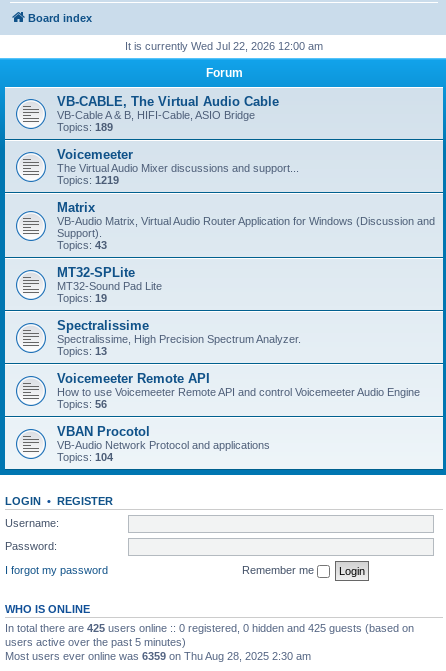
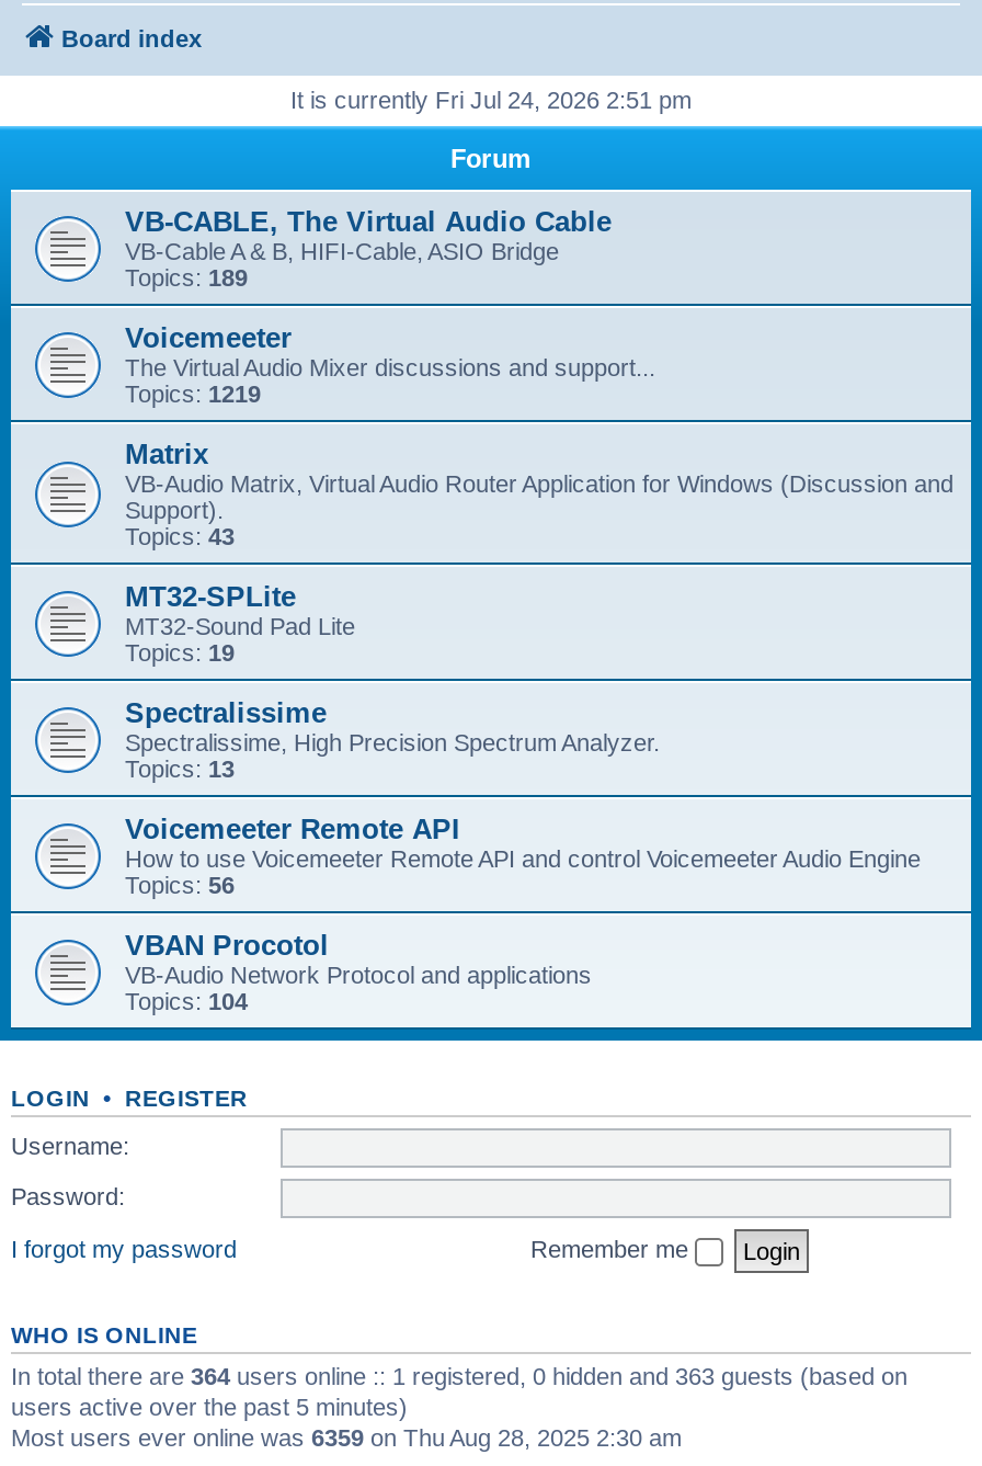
- It is currently Wed Jul 22, 2026 12:00 am
+ It is currently Fri Jul 24, 2026 2:51 pm

- In total there are 425 users online :: 0 registered, 0 hidden and 425 guests (based on
+ In total there are 364 users online :: 1 registered, 0 hidden and 363 guests (based on
